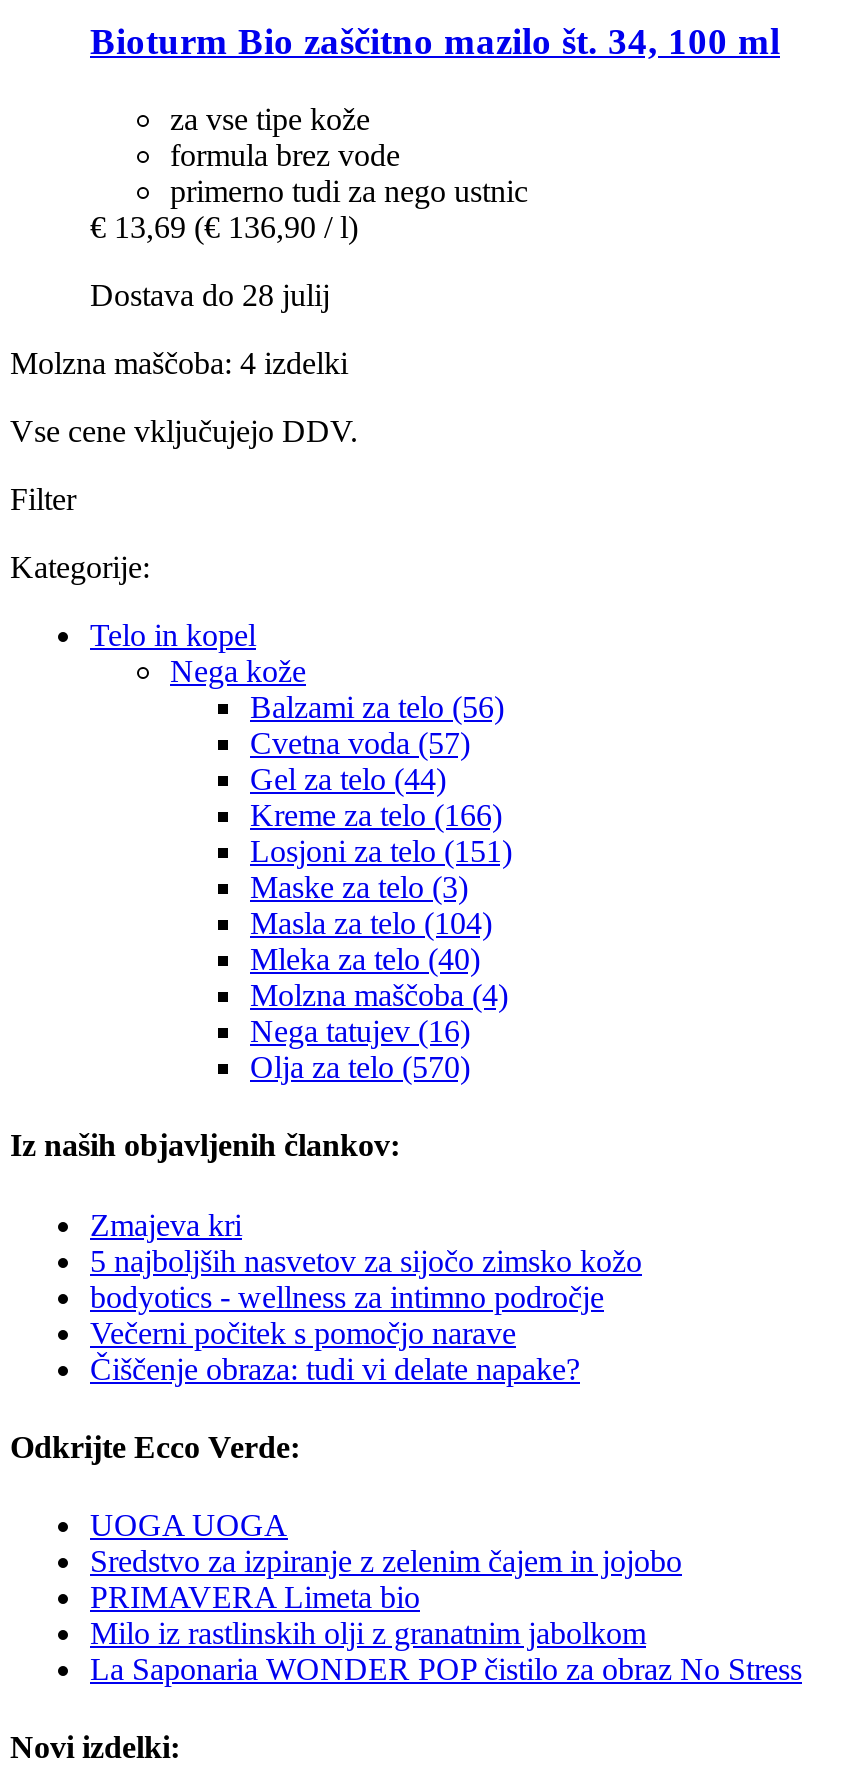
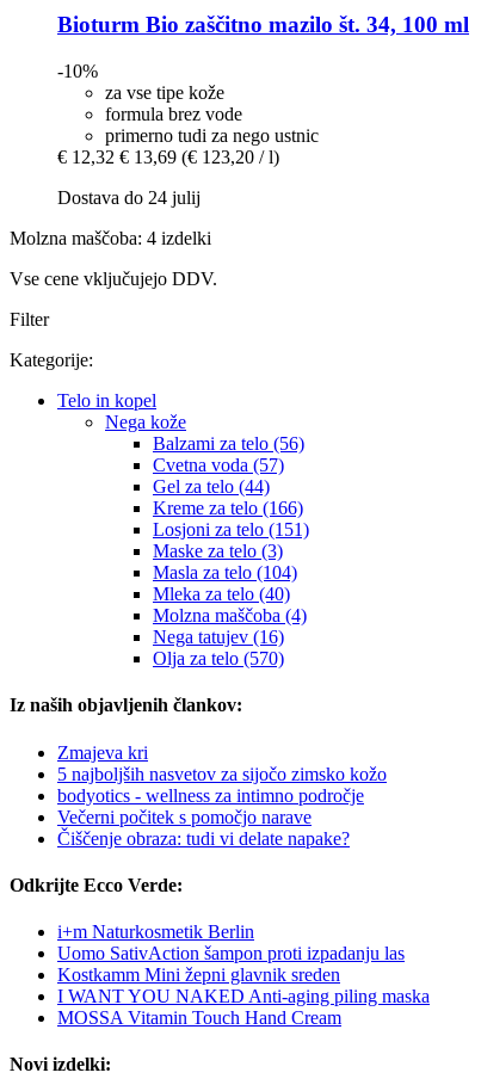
+ -10%

- € 13,69 (€ 136,90 / l)
+ € 12,32 € 13,69 (€ 123,20 / l)

- Dostava do 28 julij
+ Dostava do 24 julij

- UOGA UOGA
- Sredstvo za izpiranje z zelenim čajem in jojobo
- PRIMAVERA Limeta bio
- Milo iz rastlinskih olji z granatnim jabolkom
- La Saponaria WONDER POP čistilo za obraz No Stress
+ i+m Naturkosmetik Berlin
+ Uomo SativAction šampon proti izpadanju las
+ Kostkamm Mini žepni glavnik sreden
+ I WANT YOU NAKED Anti-aging piling maska
+ MOSSA Vitamin Touch Hand Cream
